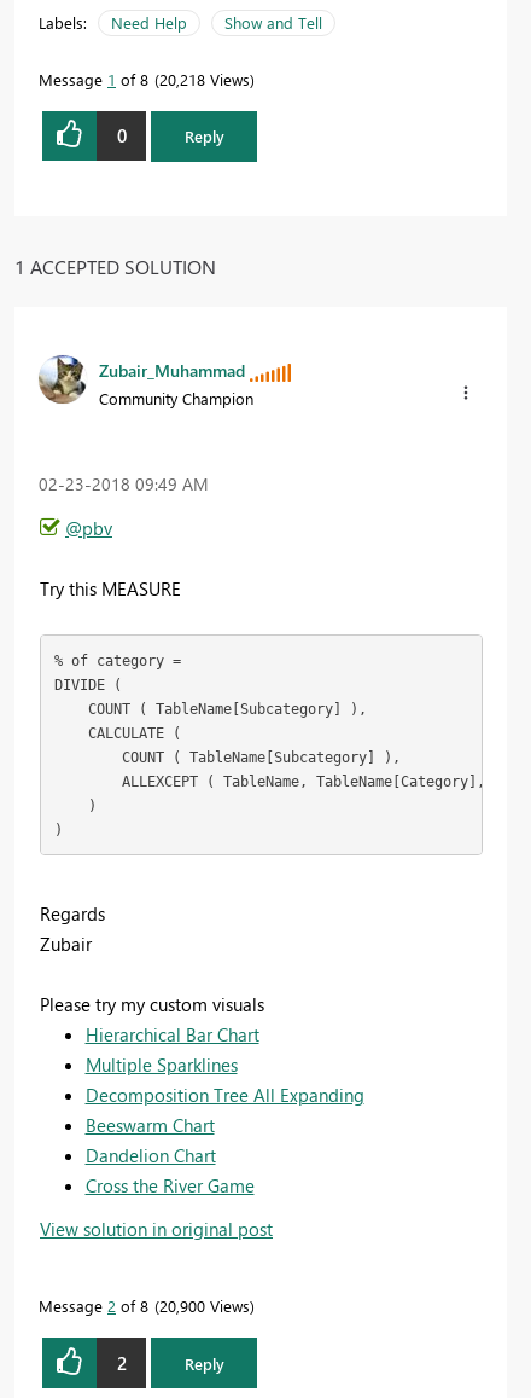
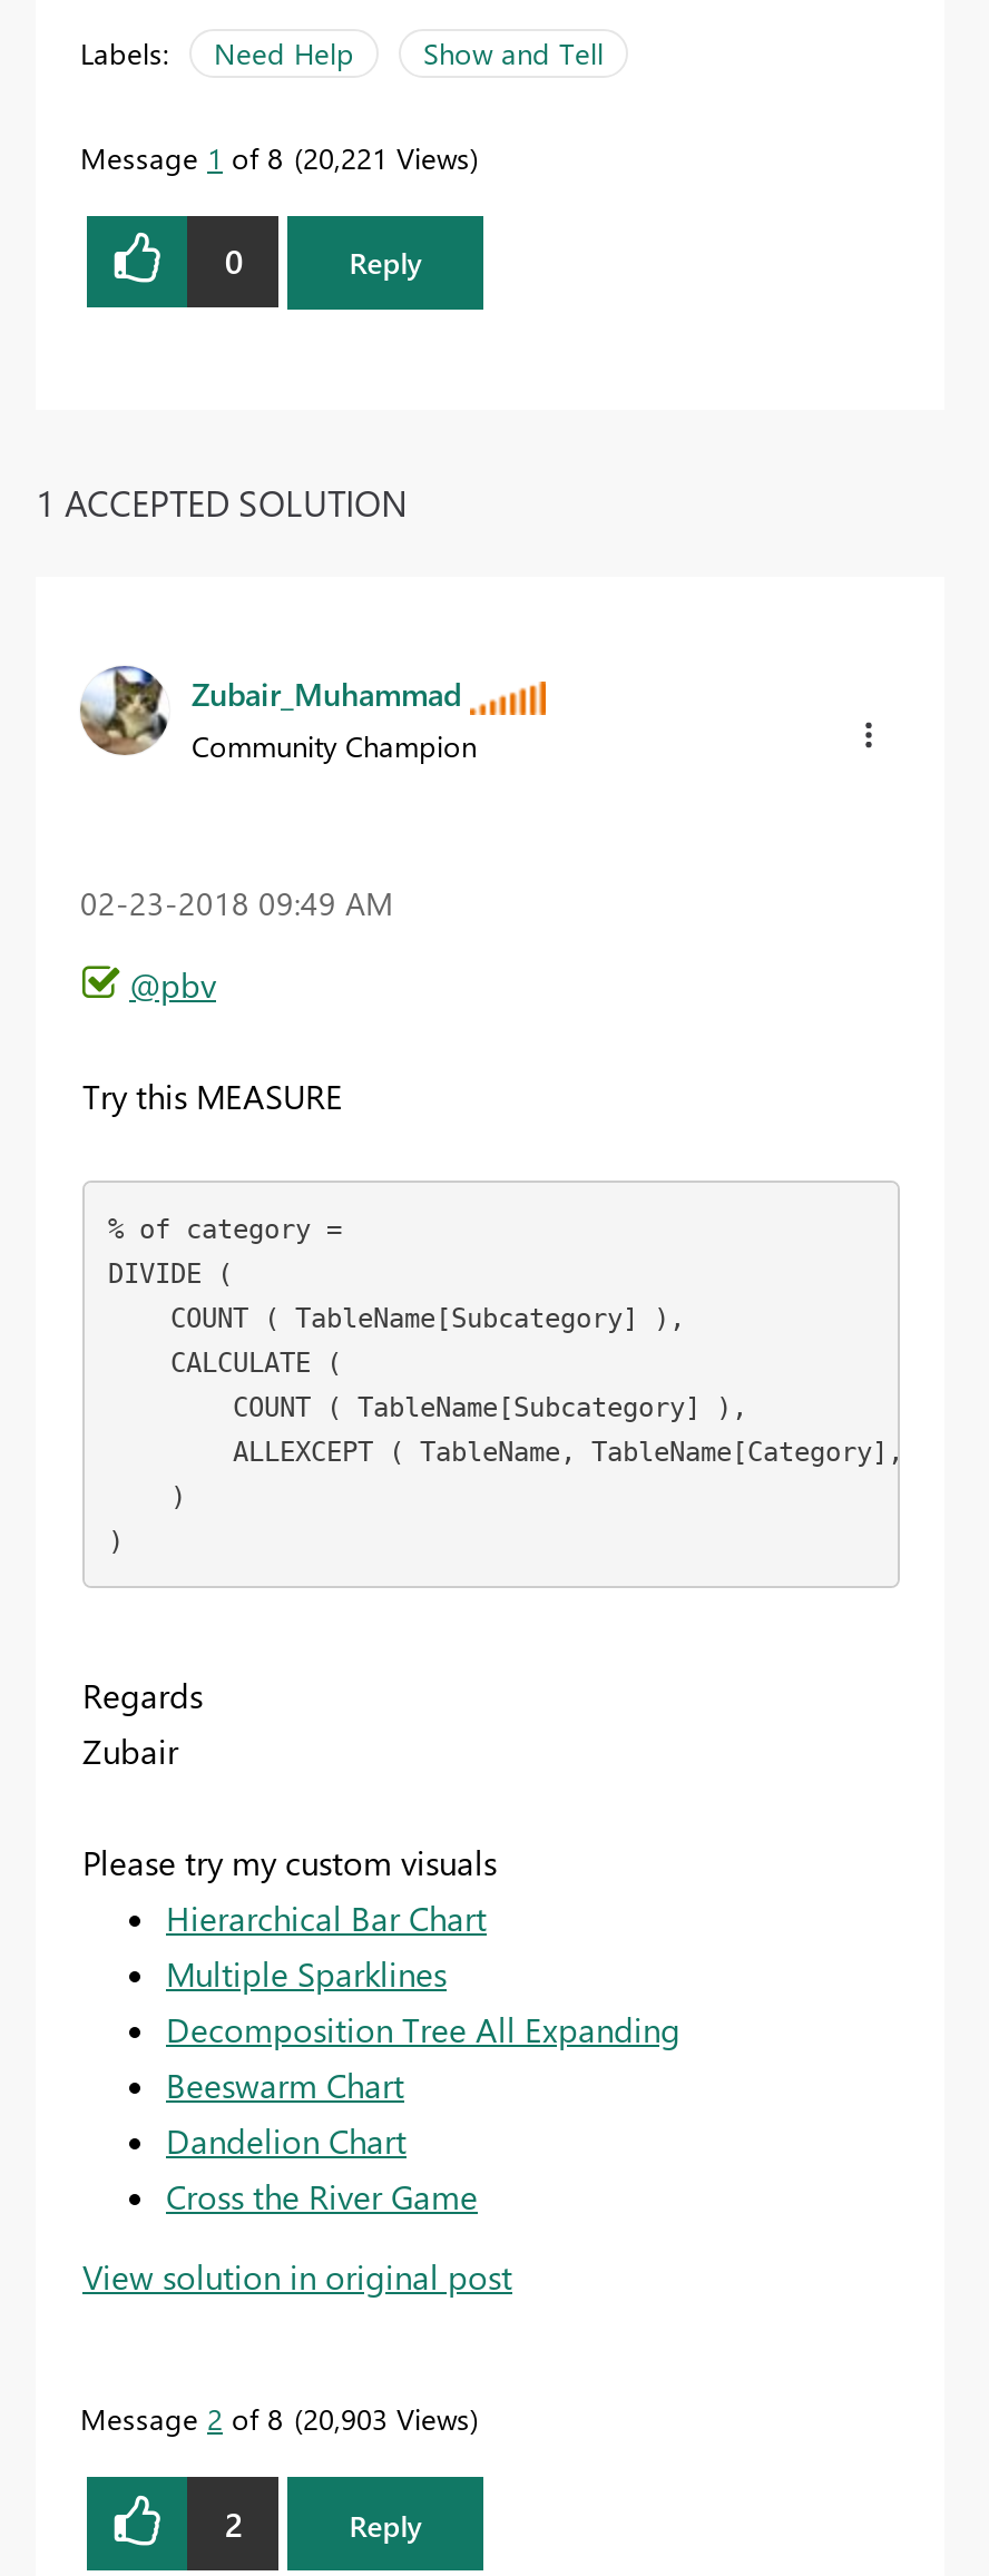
- Message 1 of 8 20,218 Views
+ Message 1 of 8 20,221 Views

- Message 2 of 8 20,900 Views
+ Message 2 of 8 20,903 Views
